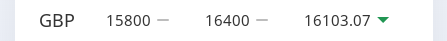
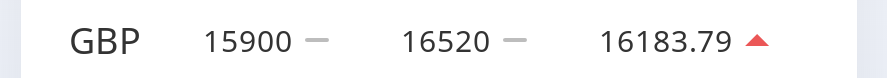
- GBP 15800
+ GBP 15900

- 16400
+ 16520

- 16103.07
+ 16183.79
